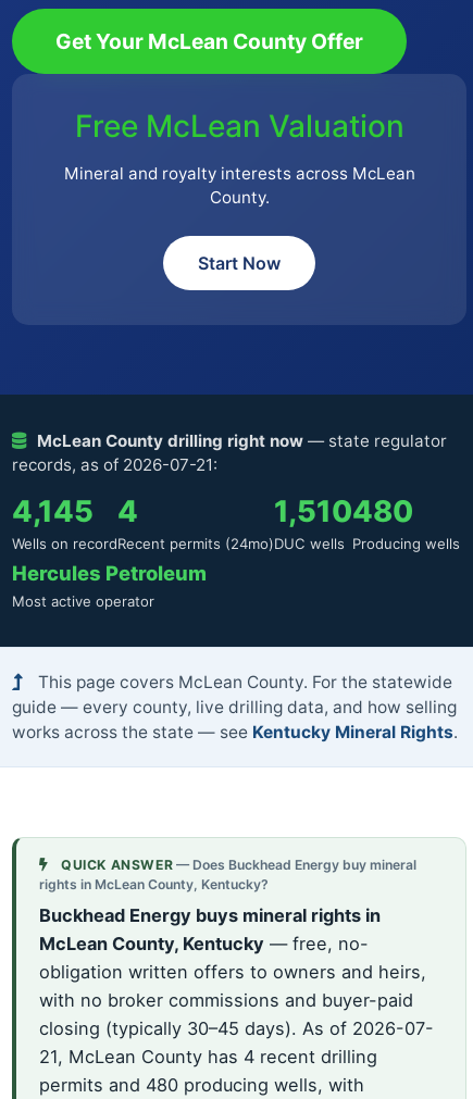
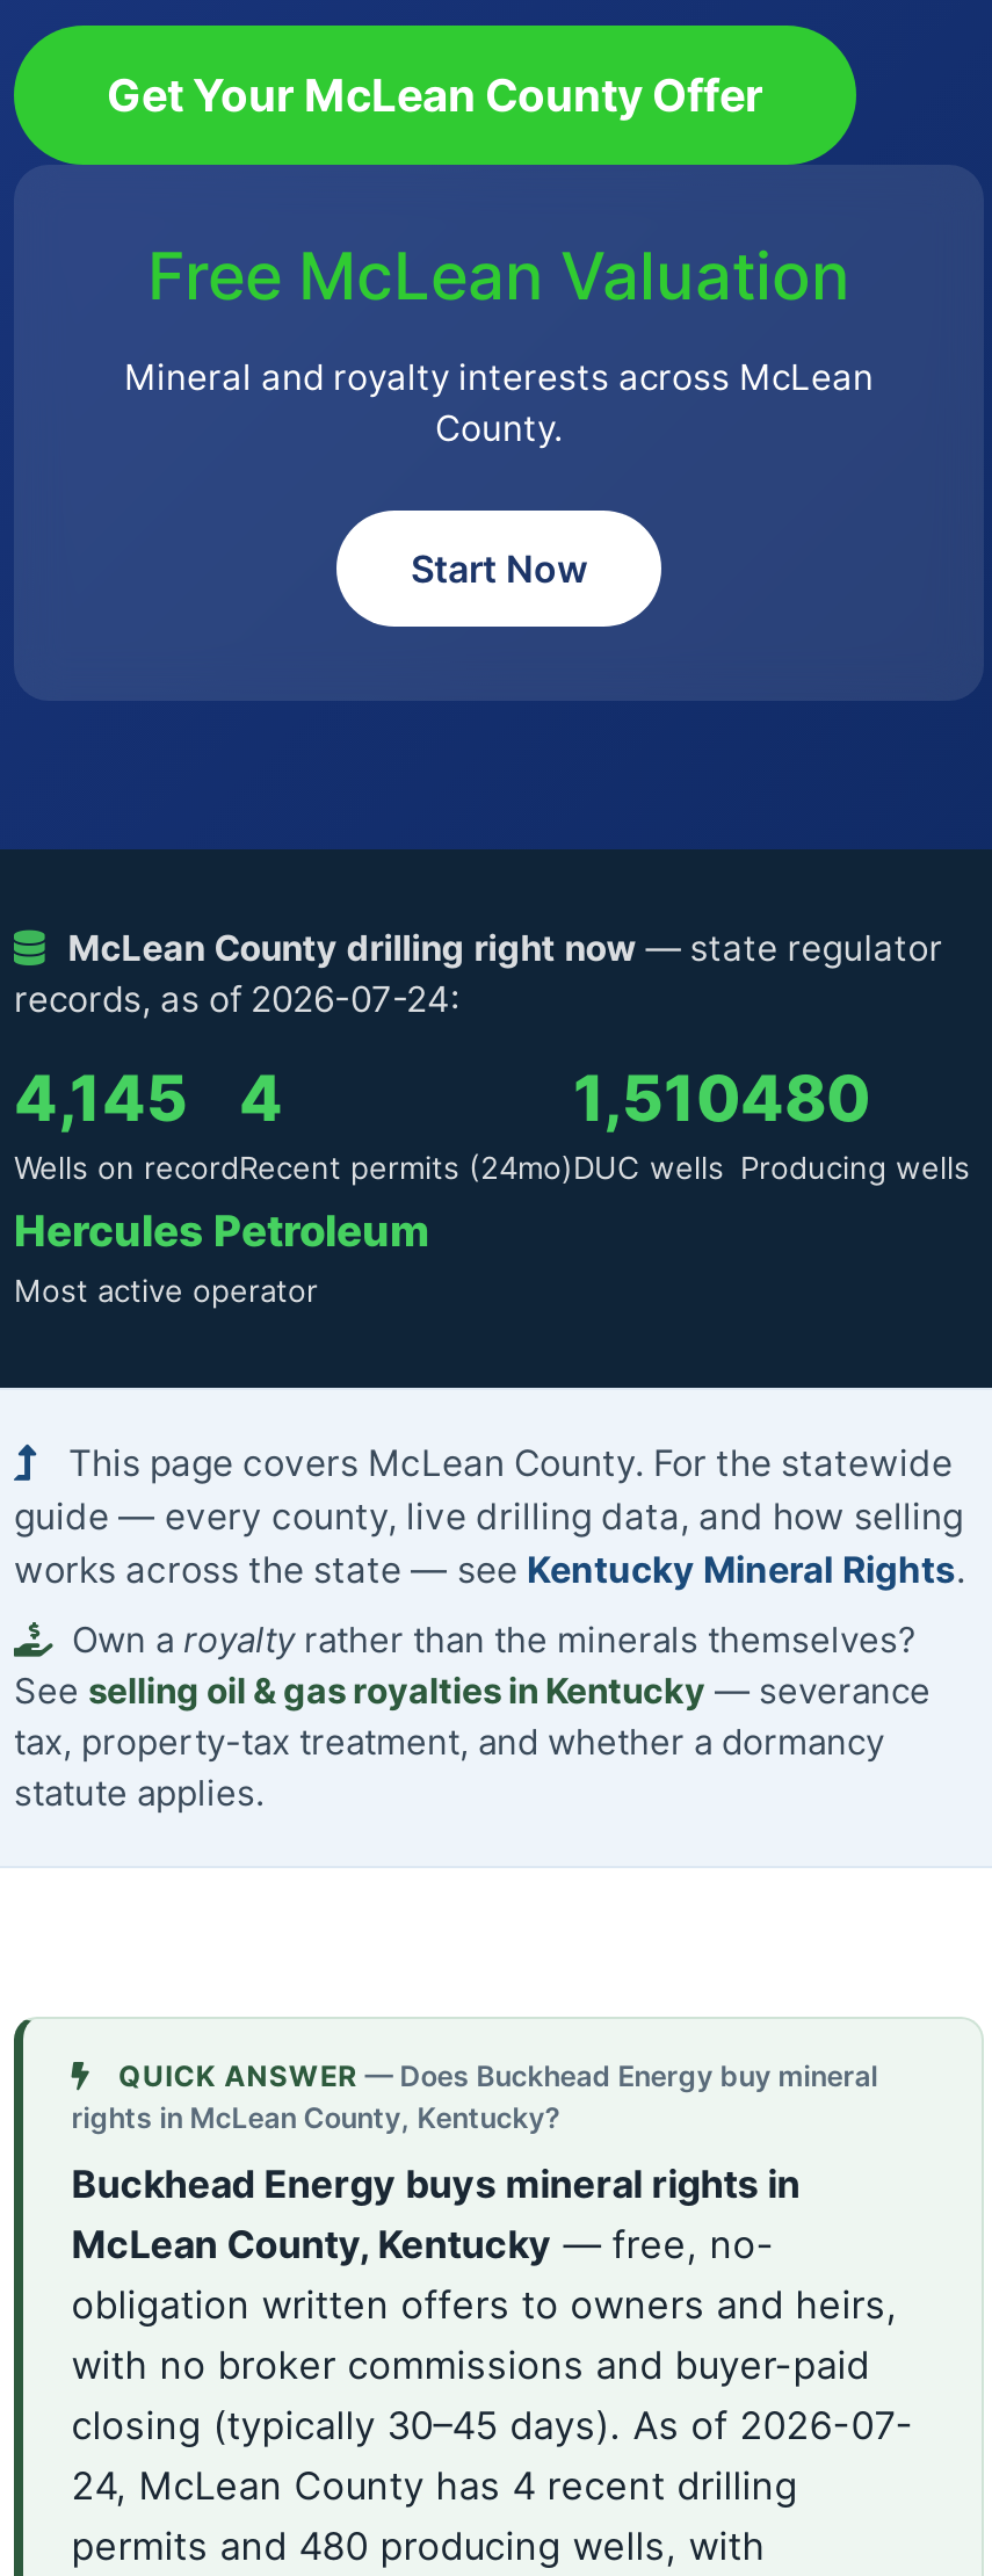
- records, as of 2026-07-21:
+ records, as of 2026-07-24:

+ Own a royalty rather than the minerals themselves?
+ See selling oil & gas royalties in Kentucky — severance
+ tax, property-tax treatment, and whether a dormancy
+ statute applies.

- 21, McLean County has 4 recent drilling
+ 24, McLean County has 4 recent drilling
